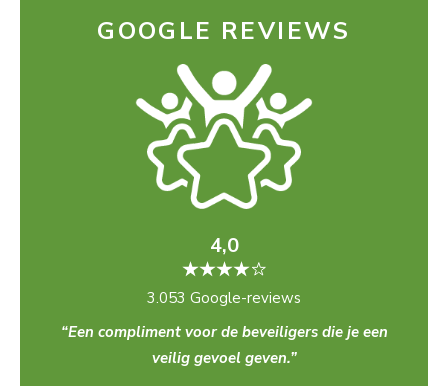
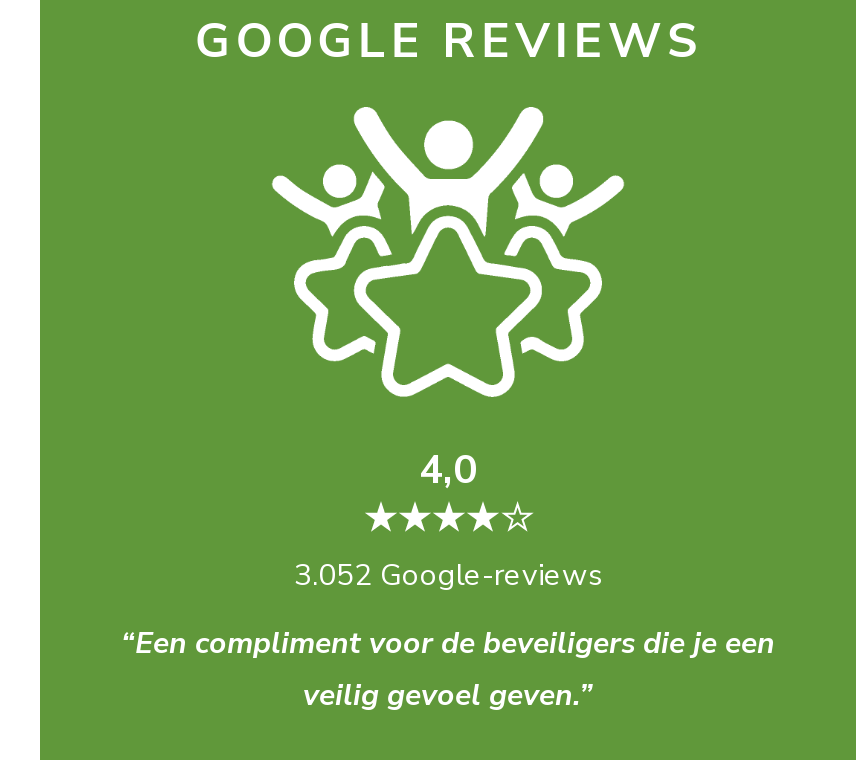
- 3.053 Google-reviews
+ 3.052 Google-reviews
